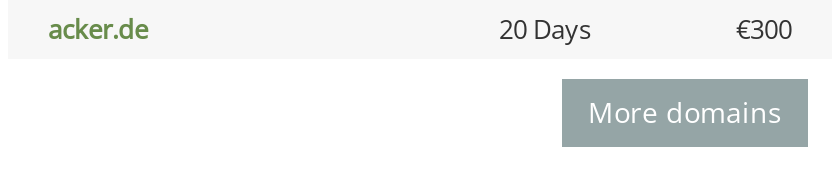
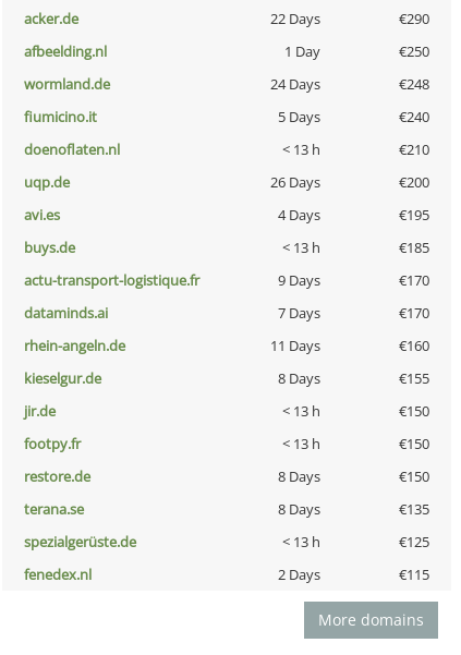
- 20 Days
- €300
+ 22 Days
+ €290
+ afbeelding.nl
+ 1 Day
+ €250
+ wormland.de
+ 24 Days
+ €248
+ fiumicino.it
+ 5 Days
+ €240
+ doenoflaten.nl
+ < 13 h
+ €210
+ uqp.de
+ 26 Days
+ €200
+ avi.es
+ 4 Days
+ €195
+ buys.de
+ < 13 h
+ €185
+ actu-transport-logistique.fr
+ 9 Days
+ €170
+ dataminds.ai
+ 7 Days
+ €170
+ rhein-angeln.de
+ 11 Days
+ €160
+ kieselgur.de
+ 8 Days
+ €155
+ jir.de
+ < 13 h
+ €150
+ footpy.fr
+ < 13 h
+ €150
+ restore.de
+ 8 Days
+ €150
+ terana.se
+ 8 Days
+ €135
+ spezialgerüste.de
+ < 13 h
+ €125
+ fenedex.nl
+ 2 Days
+ €115
